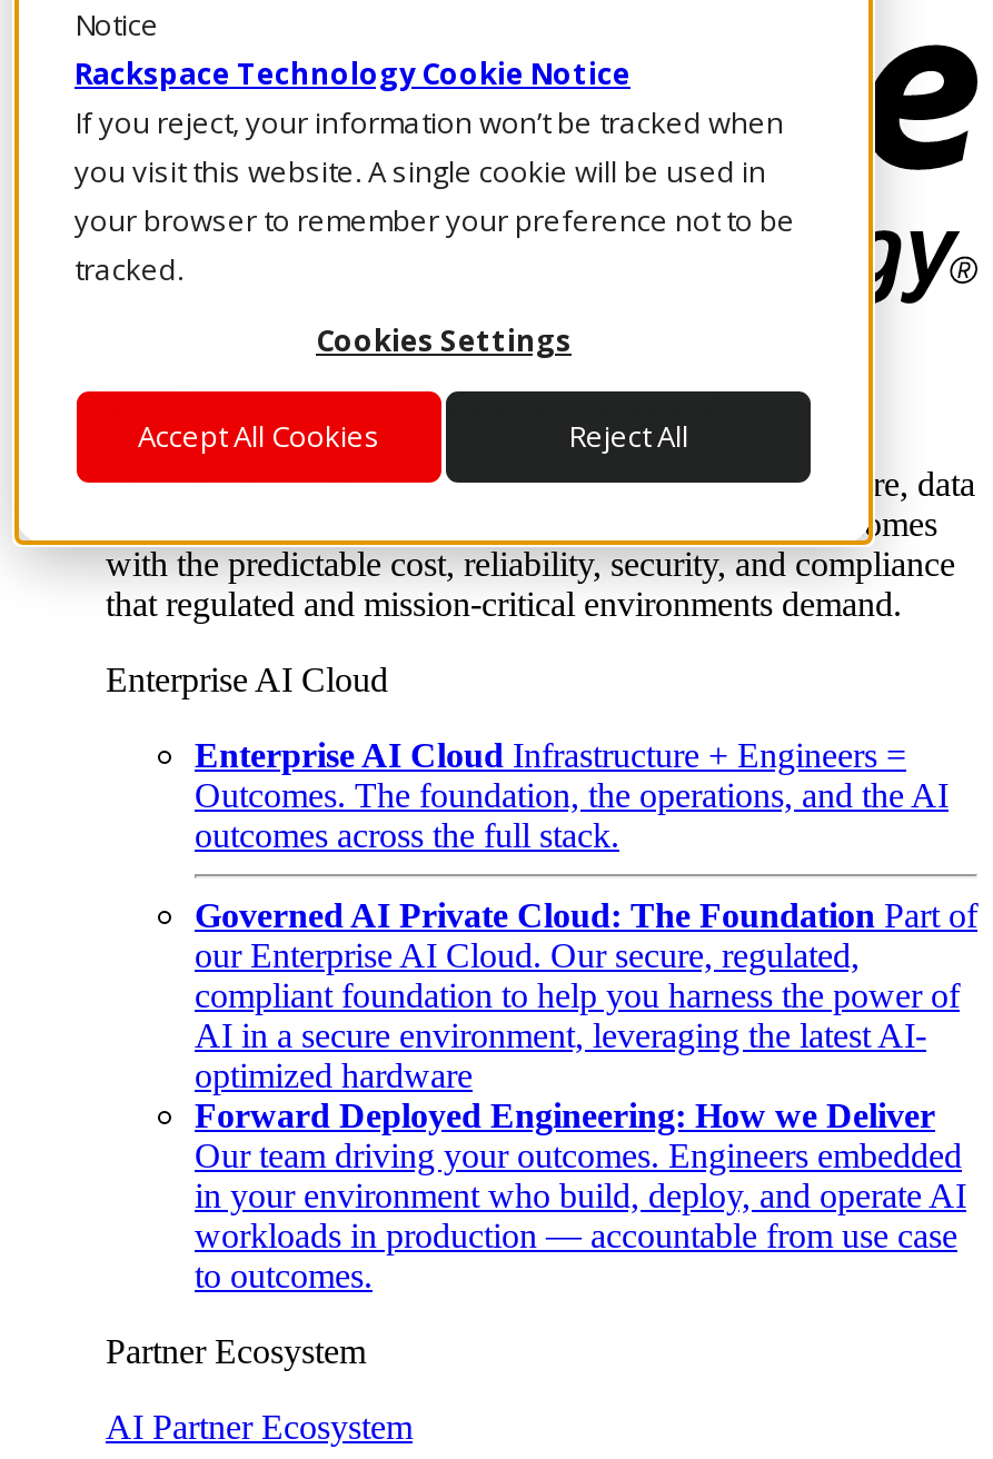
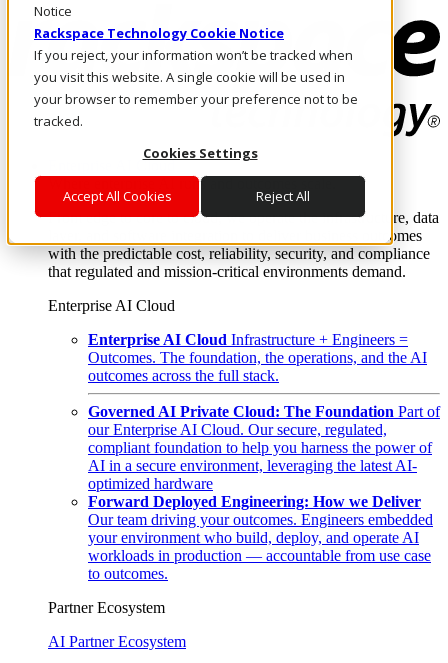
- in your environment who build, deploy, and operate AI
+ your environment who build, deploy, and operate AI
